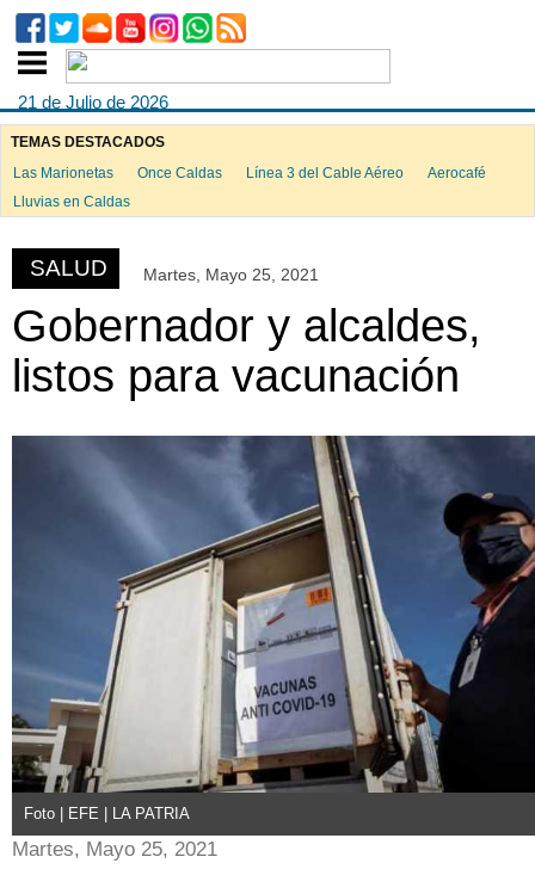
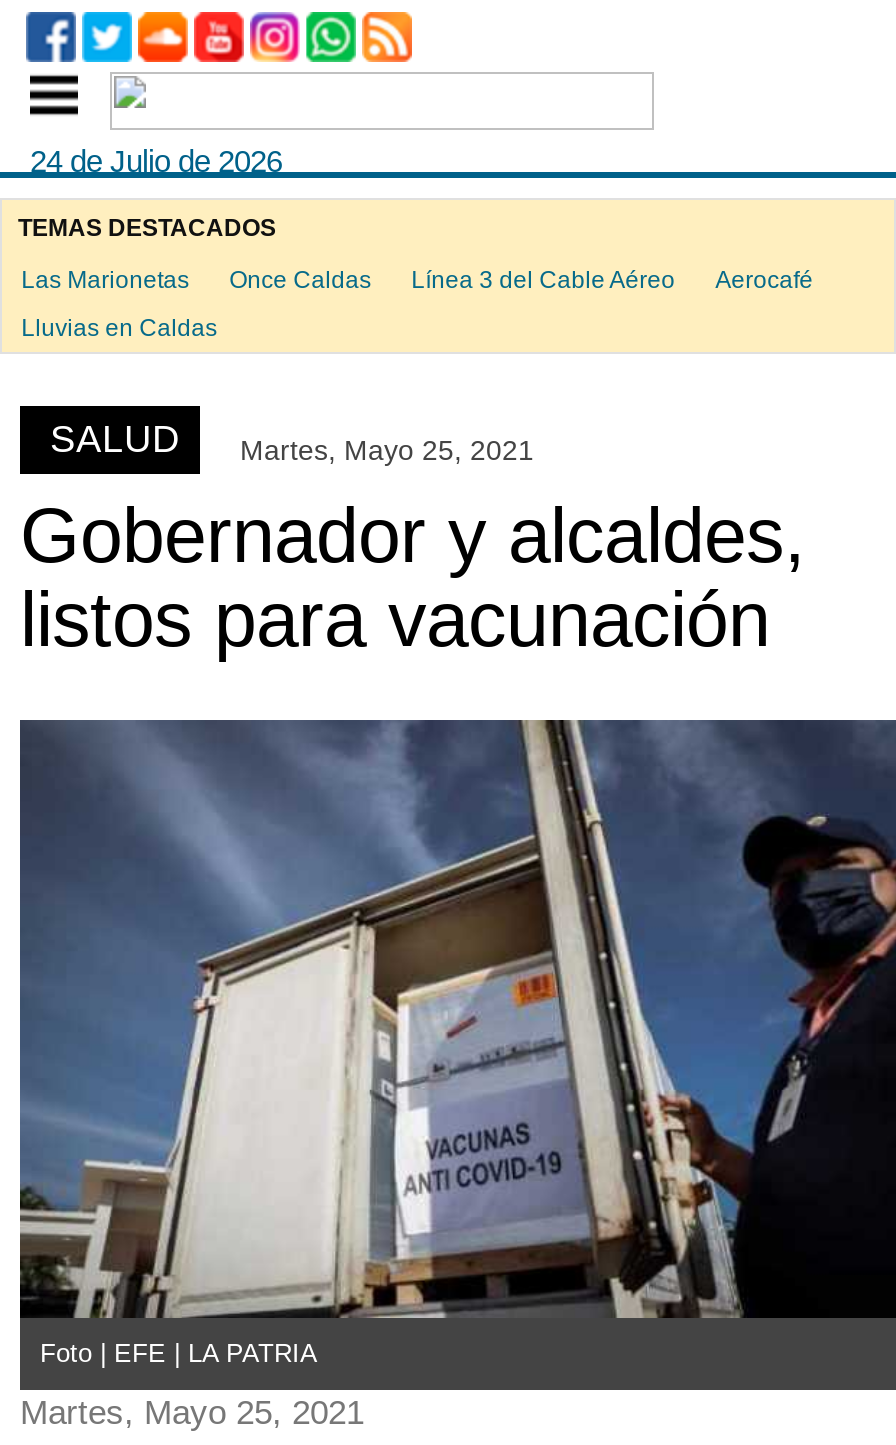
- 21 de Julio de 2026
+ 24 de Julio de 2026
